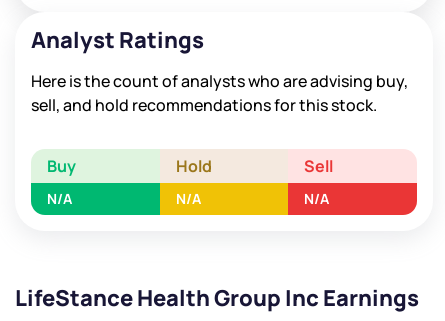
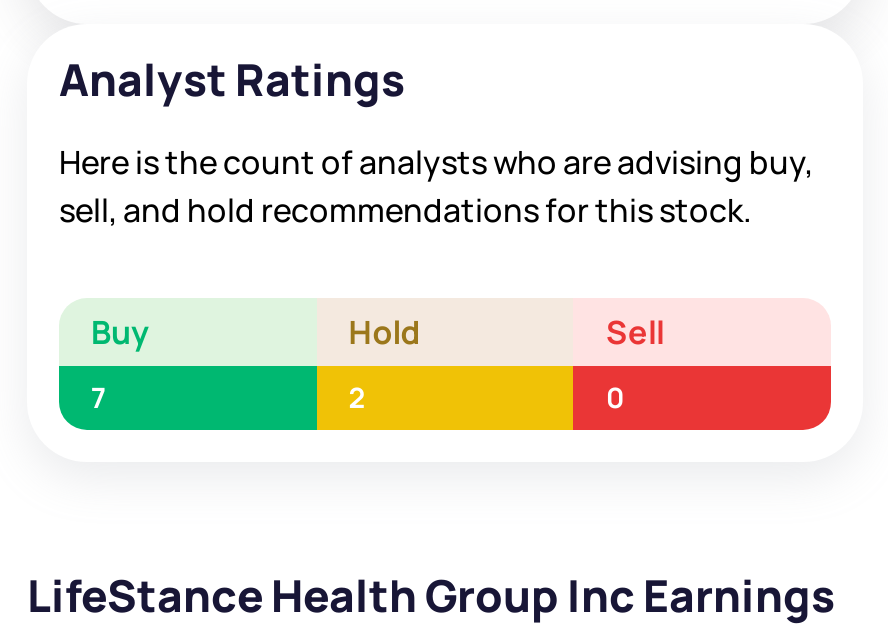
- N/A
- N/A
- N/A
+ 7
+ 2
+ 0
